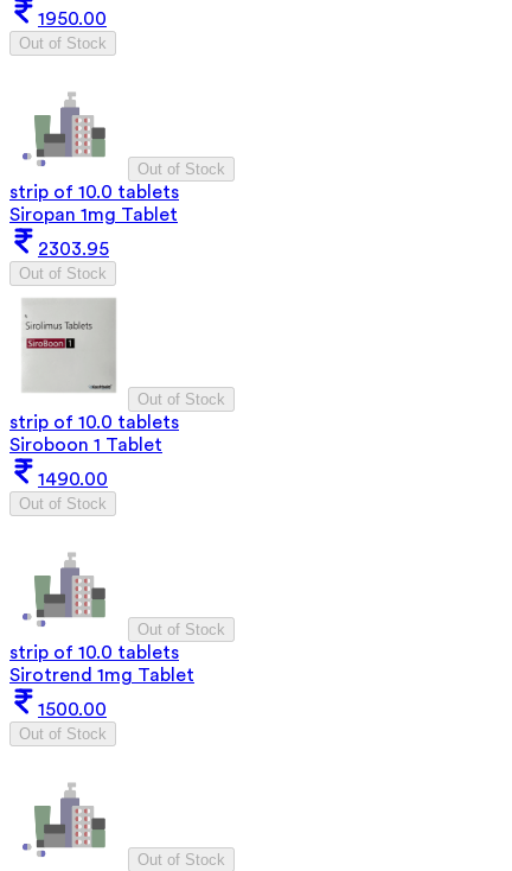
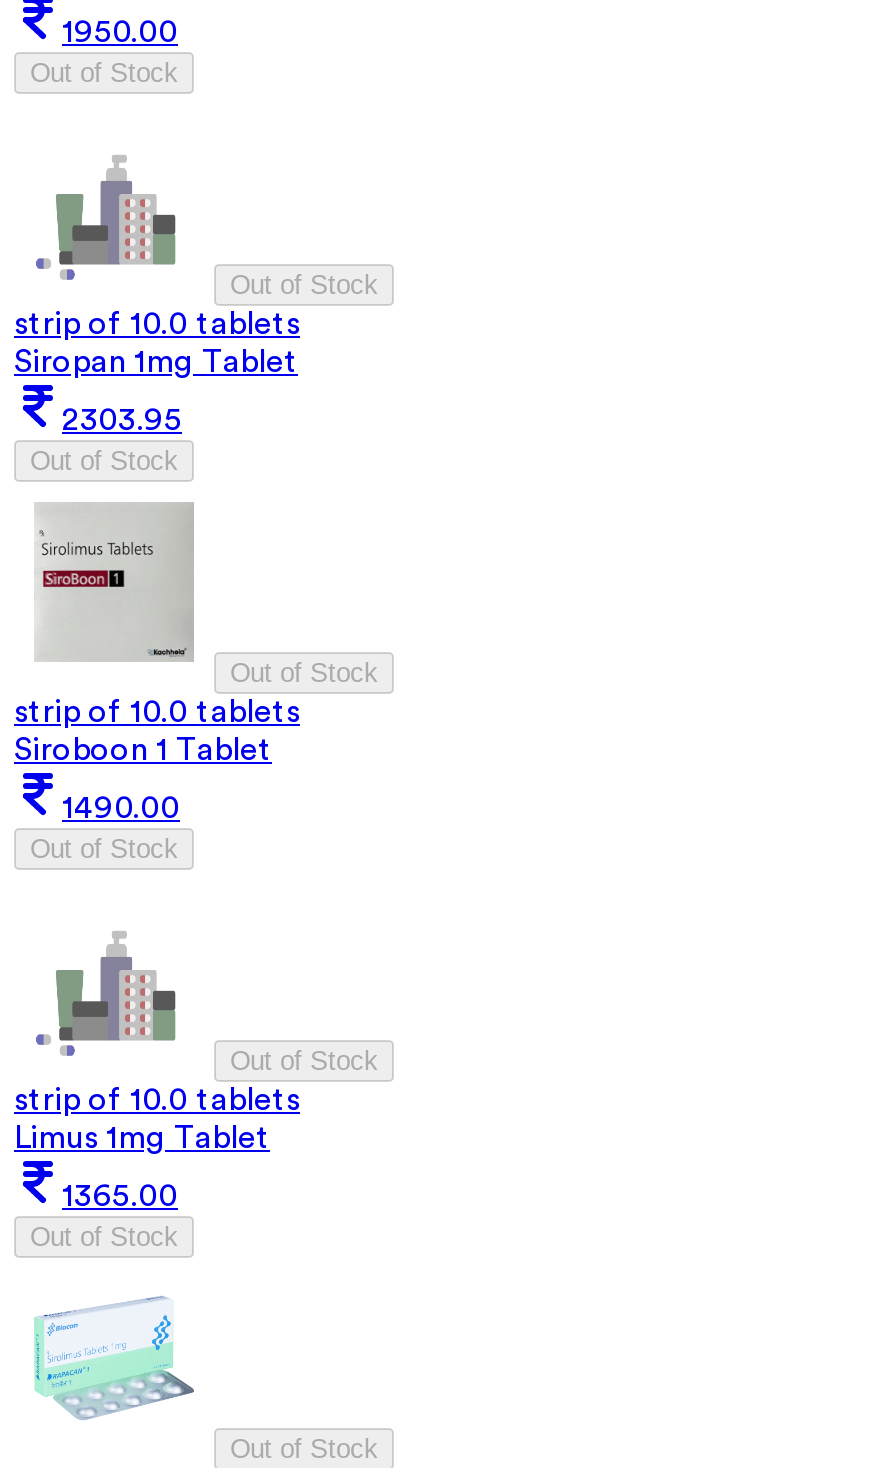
- Sirotrend 1mg Tablet
+ Limus 1mg Tablet

- 1500.00
+ 1365.00

- [image]
+ [image]
